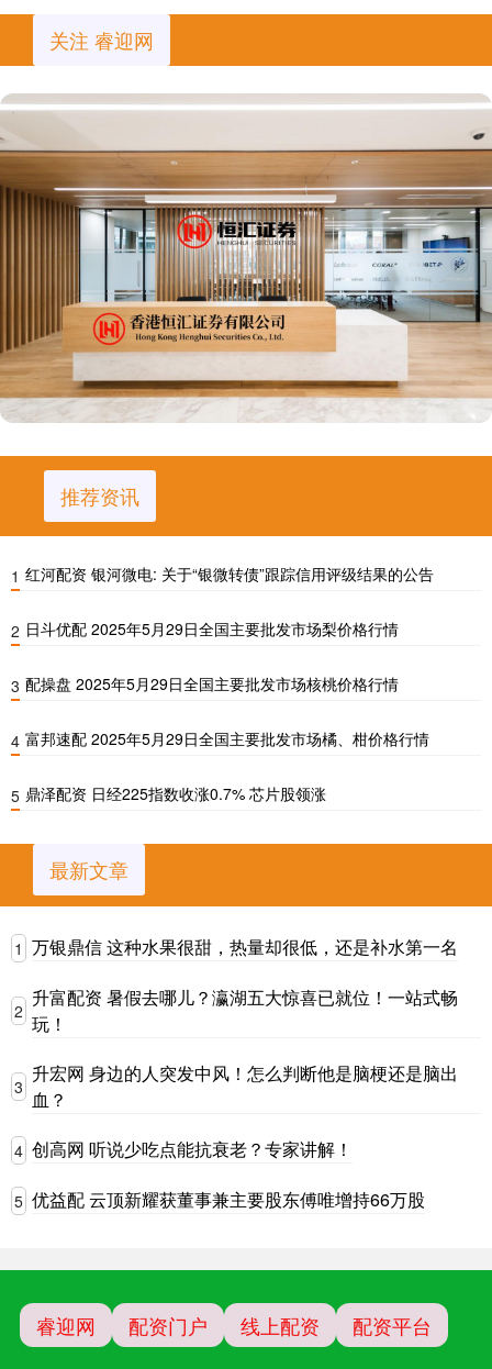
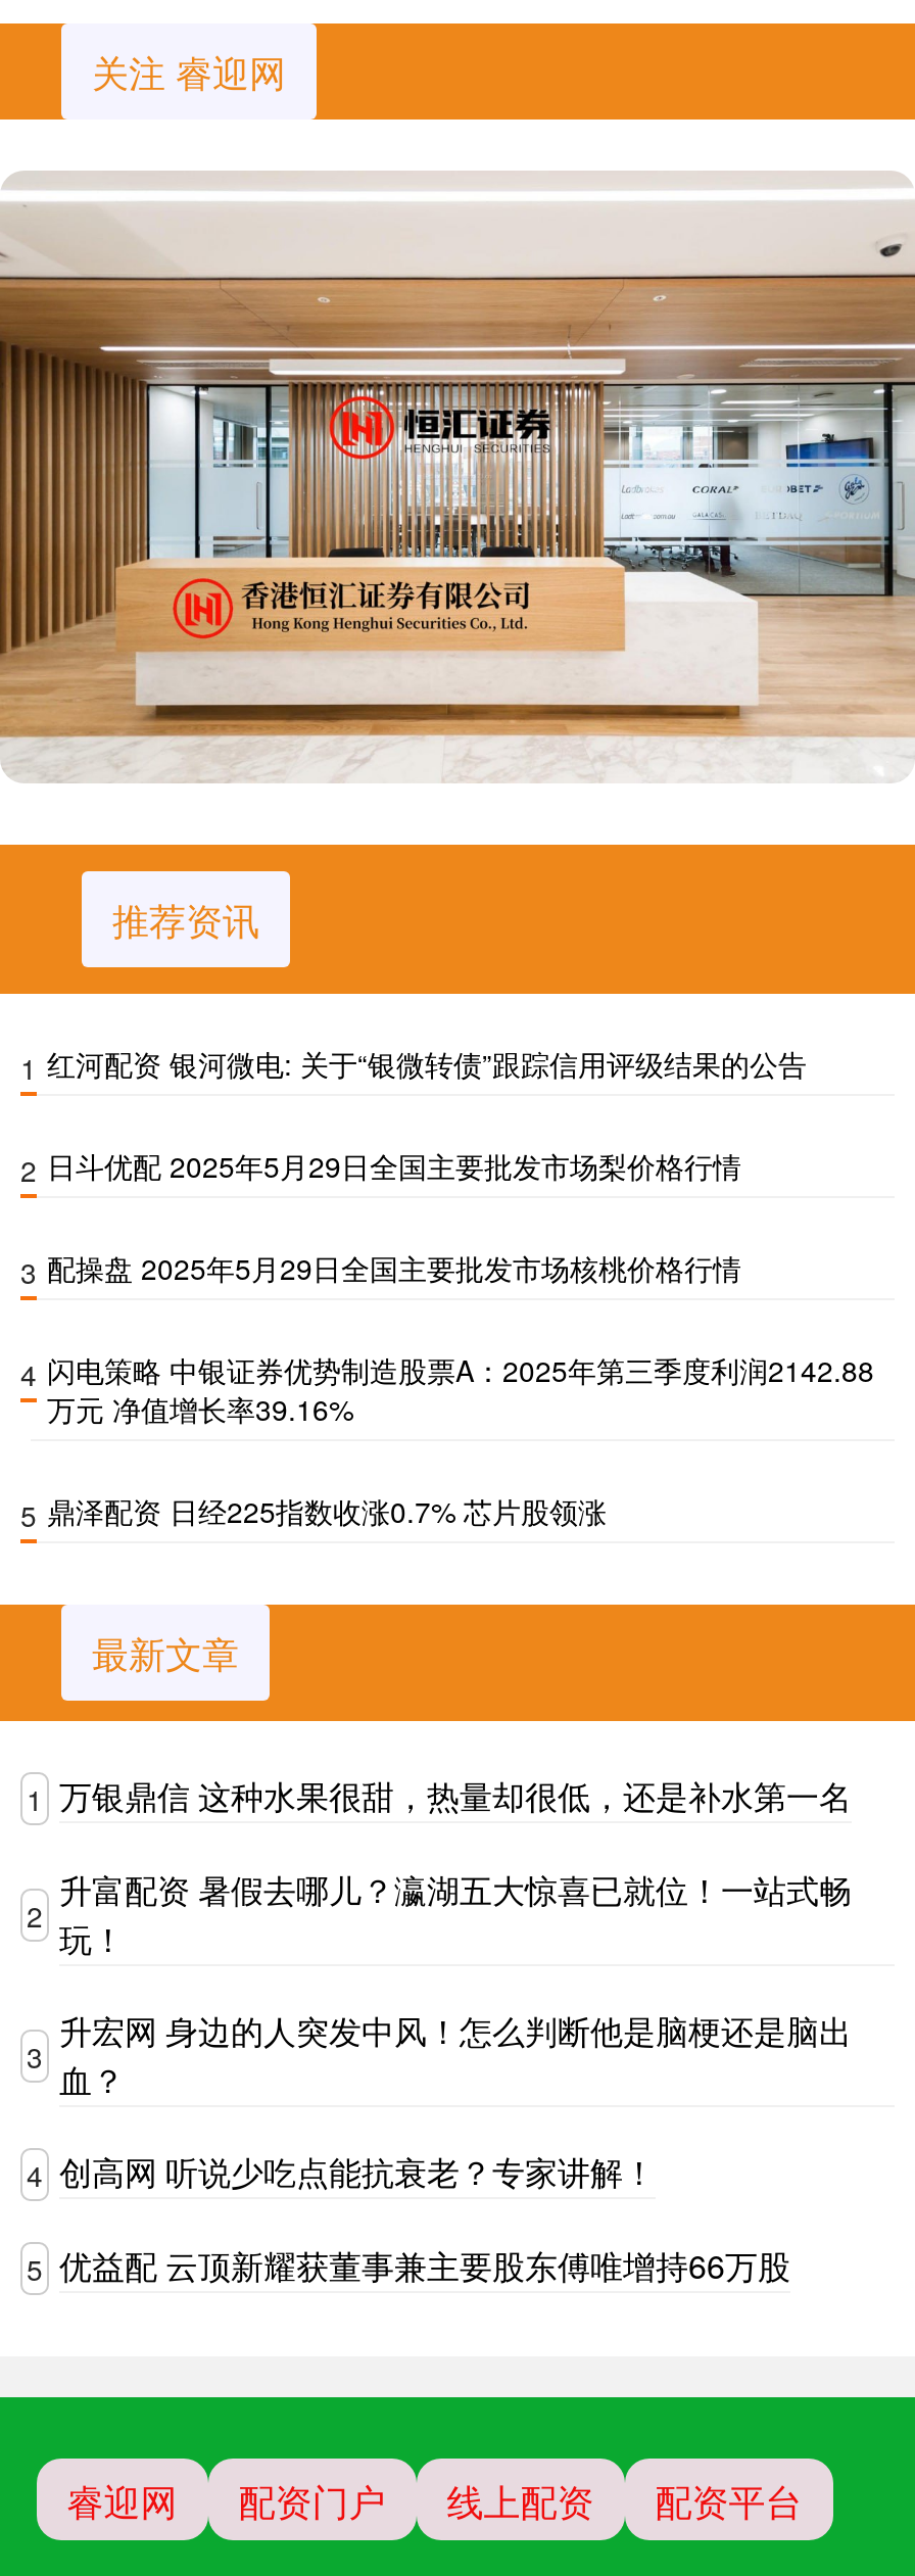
- 4 富邦速配 2025年5月29日全国主要批发市场橘、柑价格行情
+ 4 闪电策略 中银证券优势制造股票A：2025年第三季度利润2142.88
+ 万元 净值增长率39.16%
